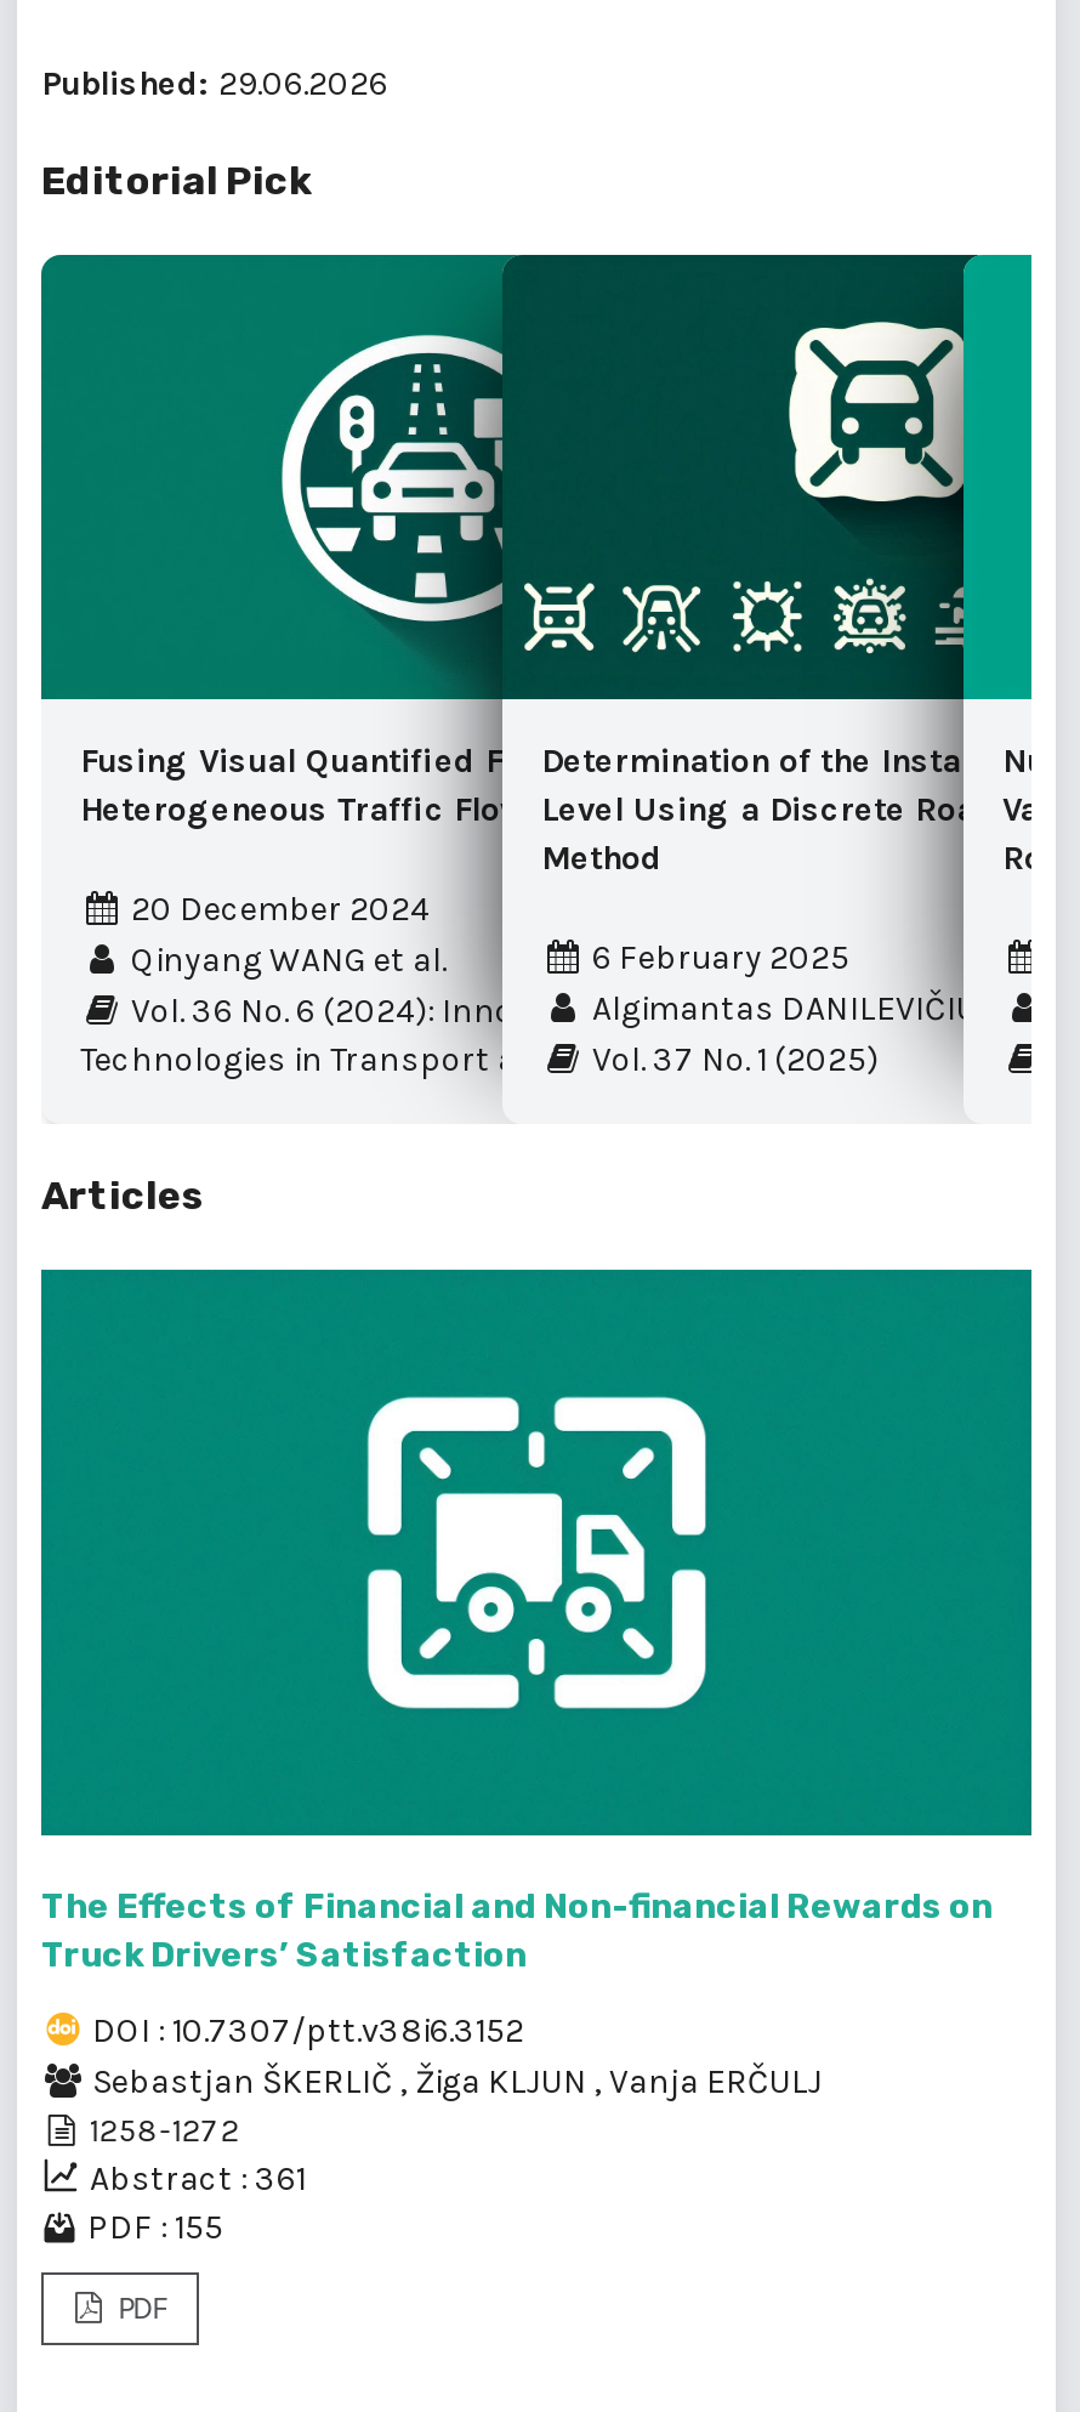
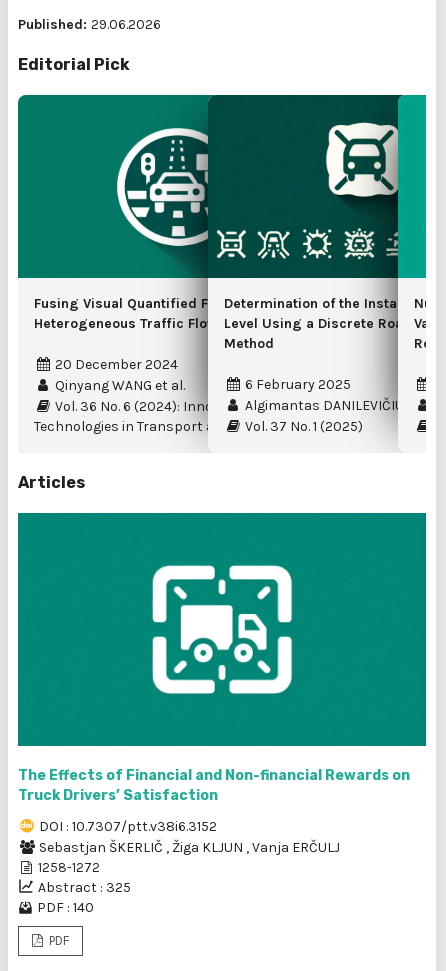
- Abstract : 361
+ Abstract : 325

- PDF : 155
+ PDF : 140
